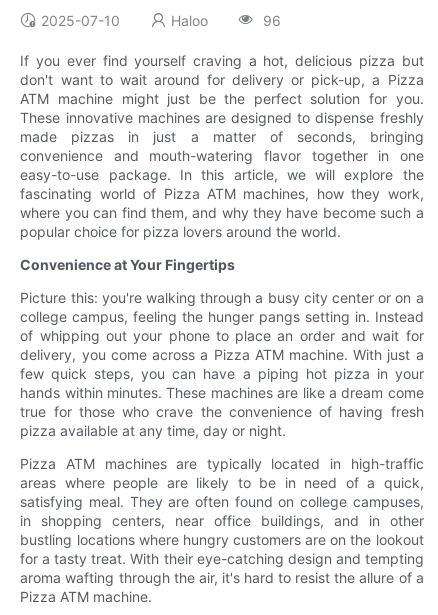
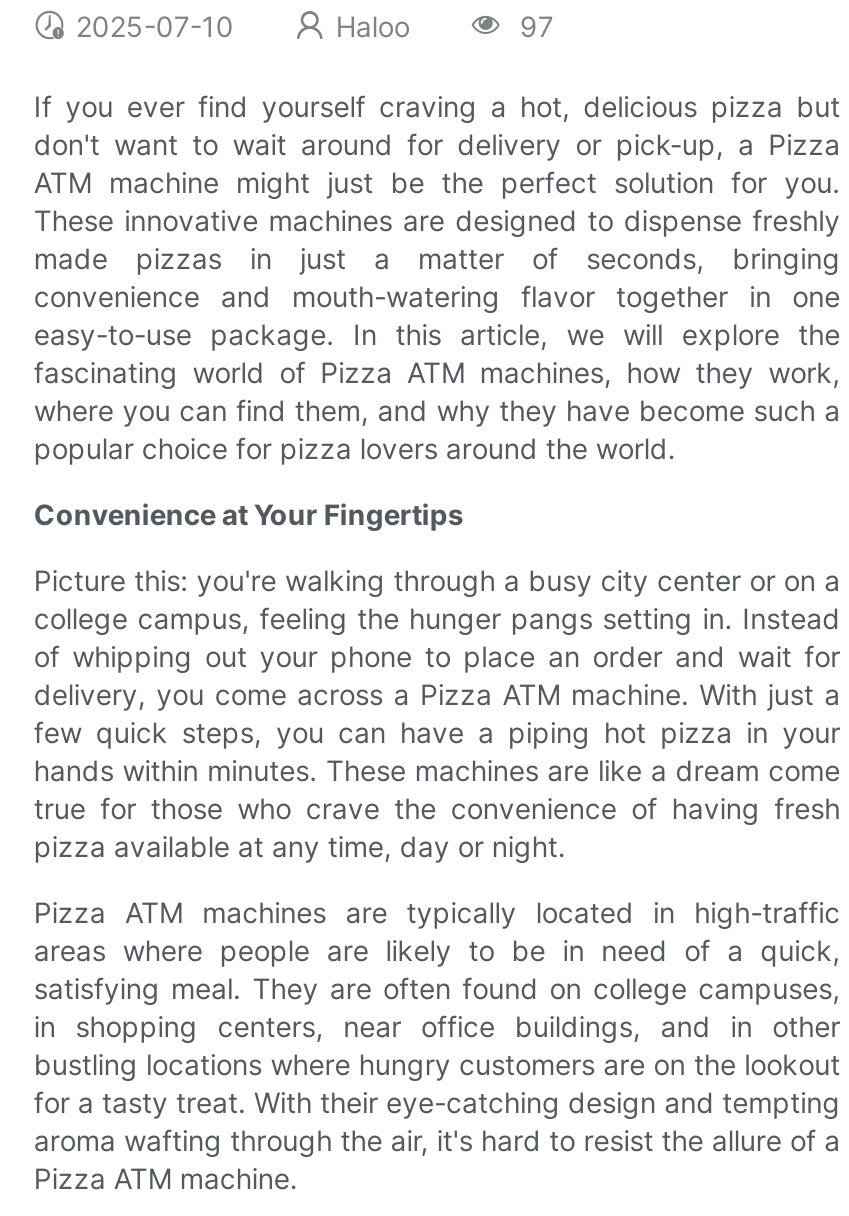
- 96
+ 97
